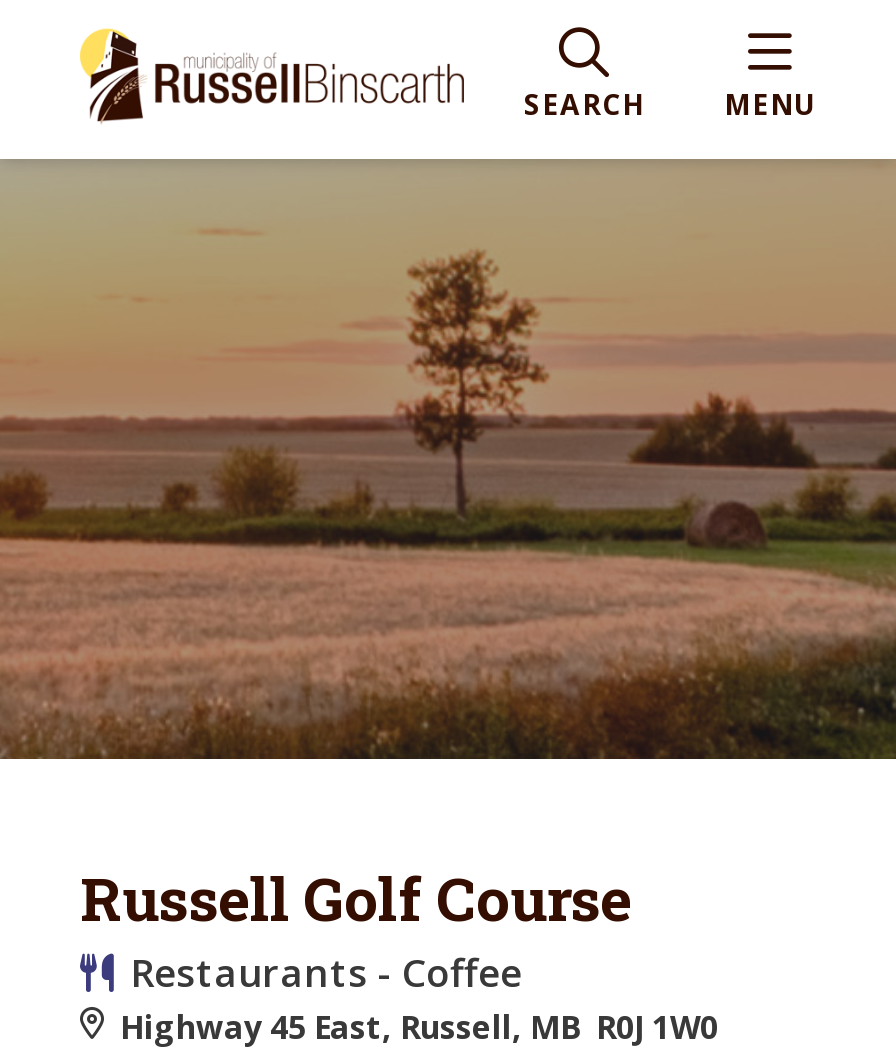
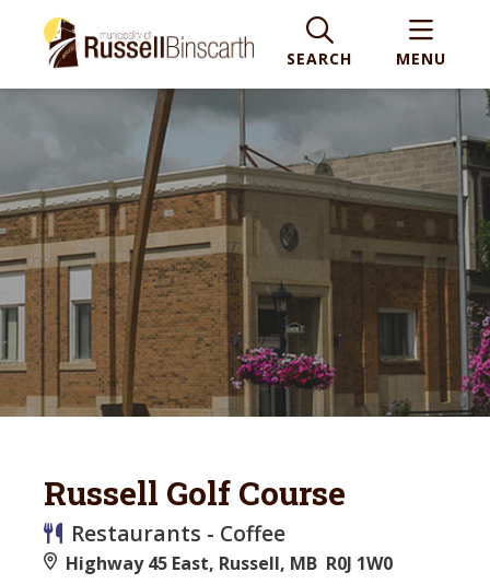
- [image]
+ [image]
